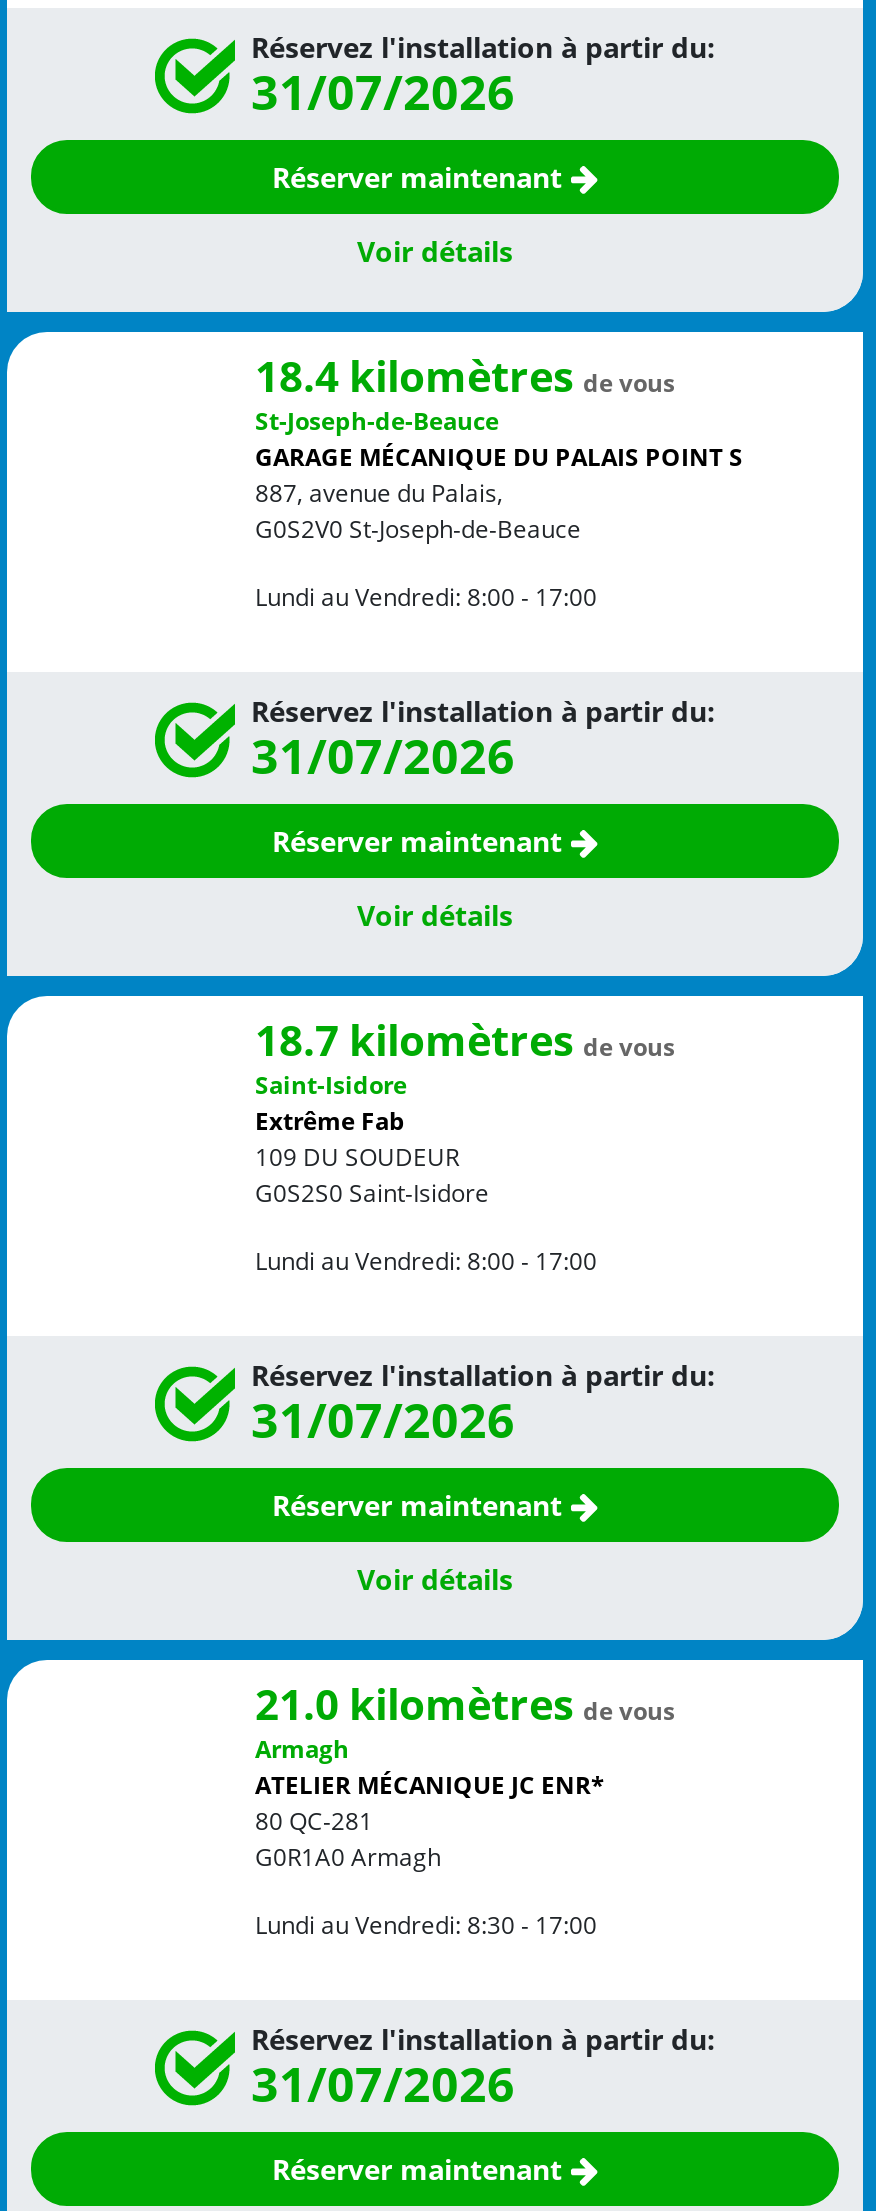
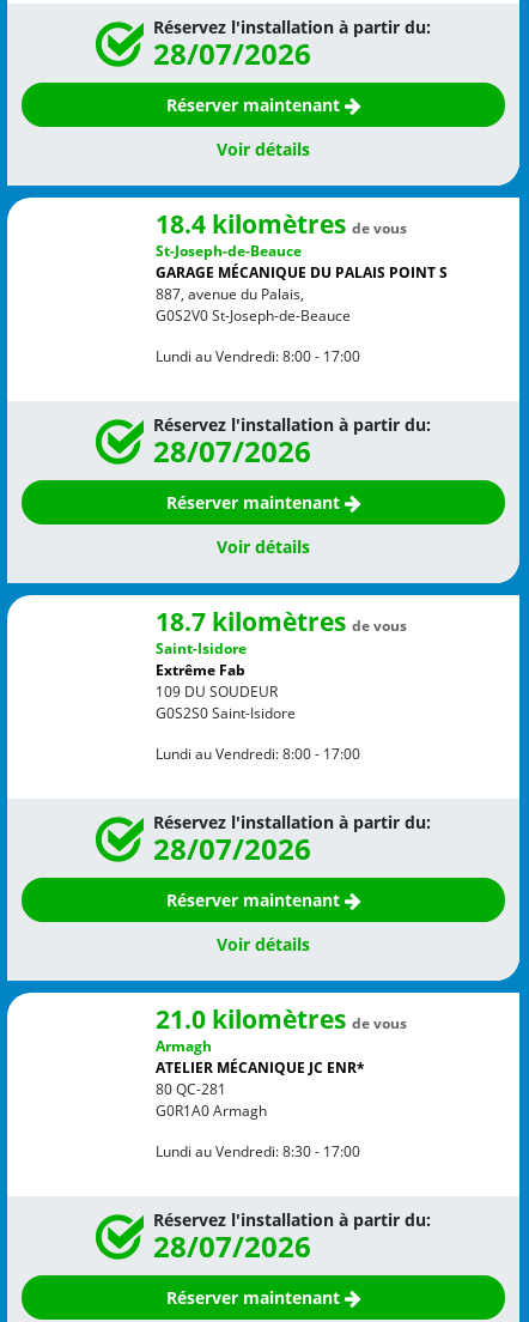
- 31/07/2026
+ 28/07/2026

- 31/07/2026
+ 28/07/2026

- 31/07/2026
+ 28/07/2026

- 31/07/2026
+ 28/07/2026
